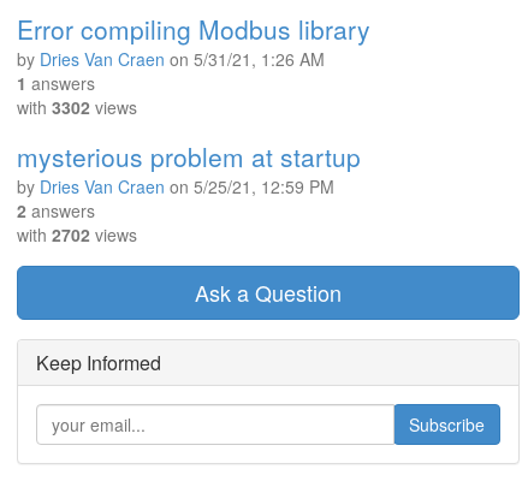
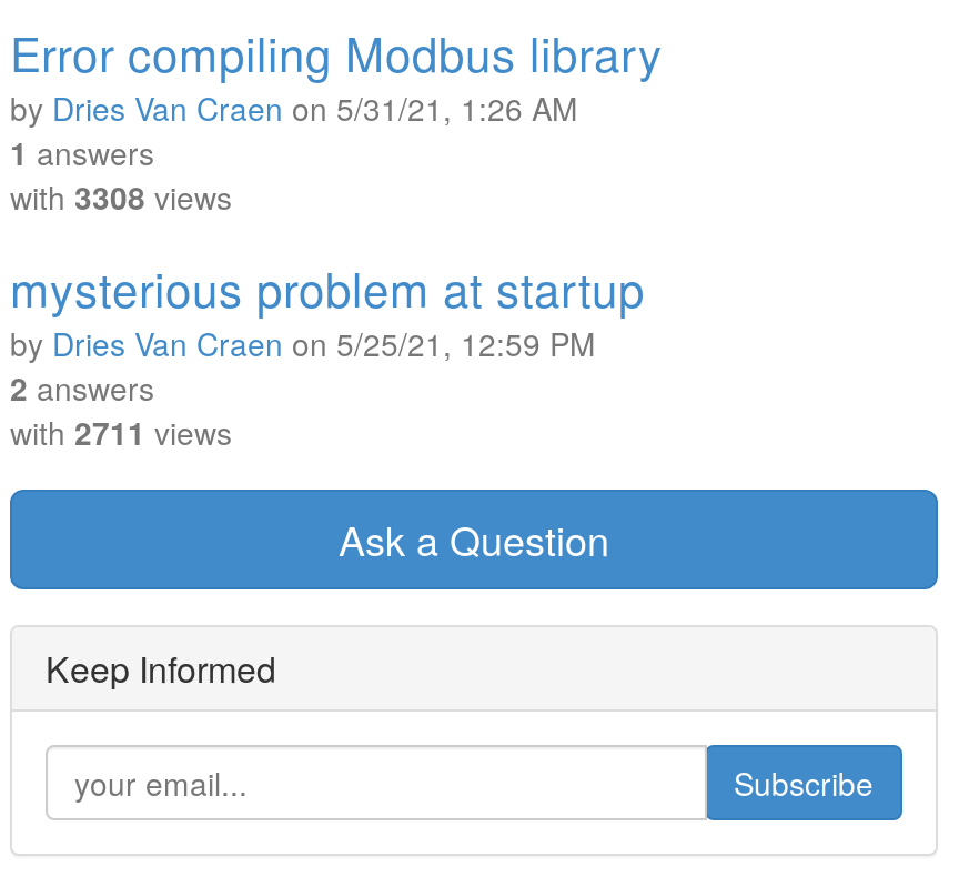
- with 3302 views
+ with 3308 views

- with 2702 views
+ with 2711 views
